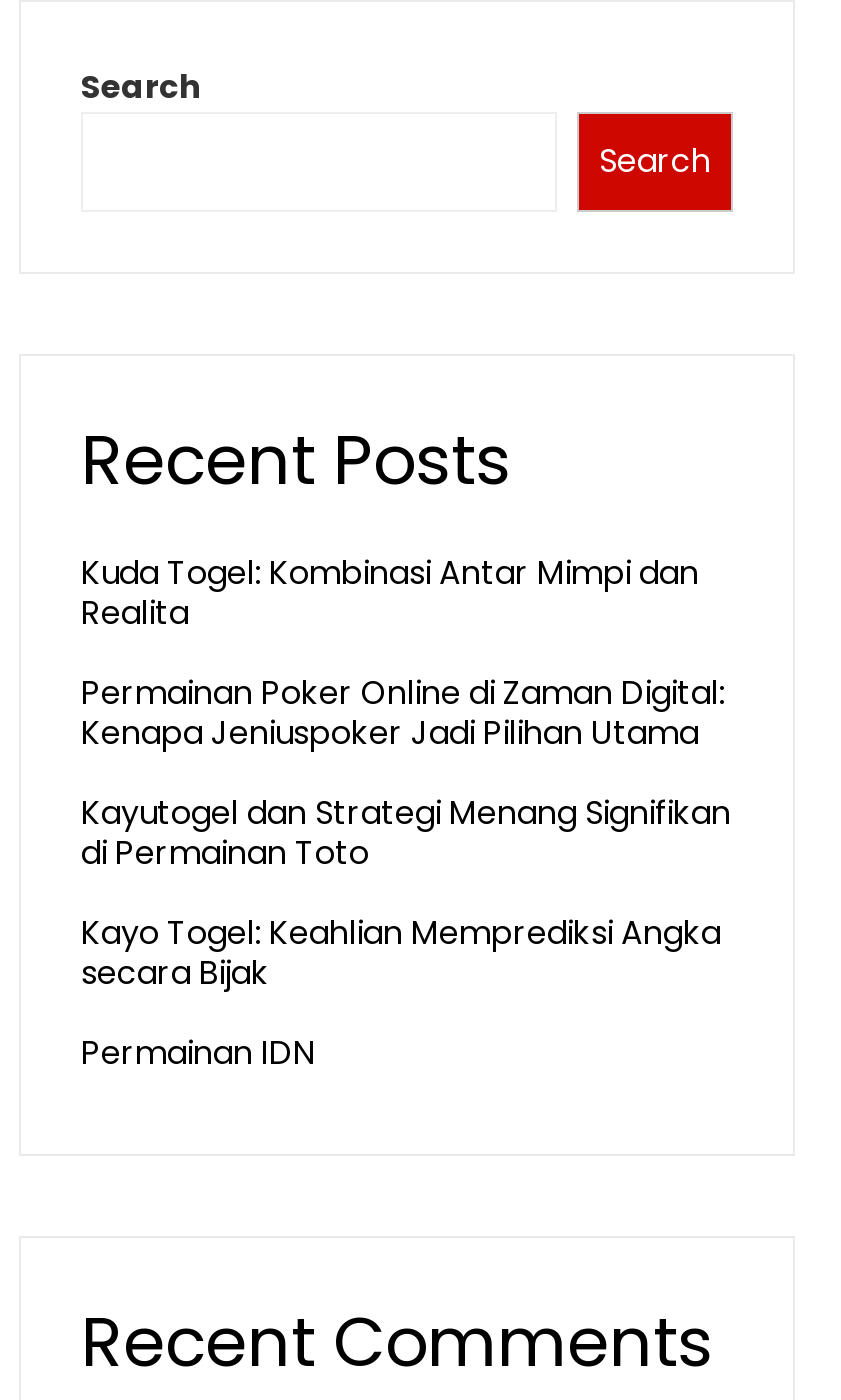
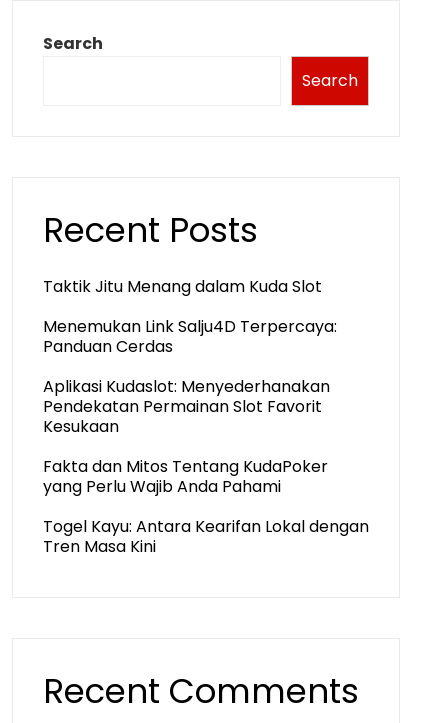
- Kuda Togel: Kombinasi Antar Mimpi dan
- Realita
+ Taktik Jitu Menang dalam Kuda Slot

- Permainan Poker Online di Zaman Digital:
- Kenapa Jeniuspoker Jadi Pilihan Utama
+ Menemukan Link Salju4D Terpercaya:
+ Panduan Cerdas

- Kayutogel dan Strategi Menang Signifikan
- di Permainan Toto
+ Aplikasi Kudaslot: Menyederhanakan
+ Pendekatan Permainan Slot Favorit
+ Kesukaan

- Kayo Togel: Keahlian Memprediksi Angka
- secara Bijak
+ Fakta dan Mitos Tentang KudaPoker
+ yang Perlu Wajib Anda Pahami

- Permainan IDN
+ Togel Kayu: Antara Kearifan Lokal dengan
+ Tren Masa Kini
